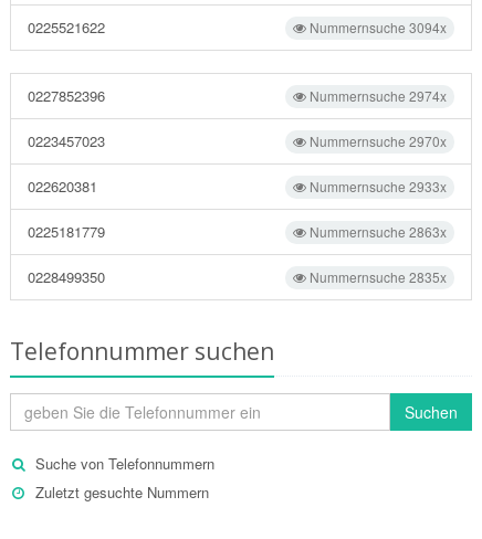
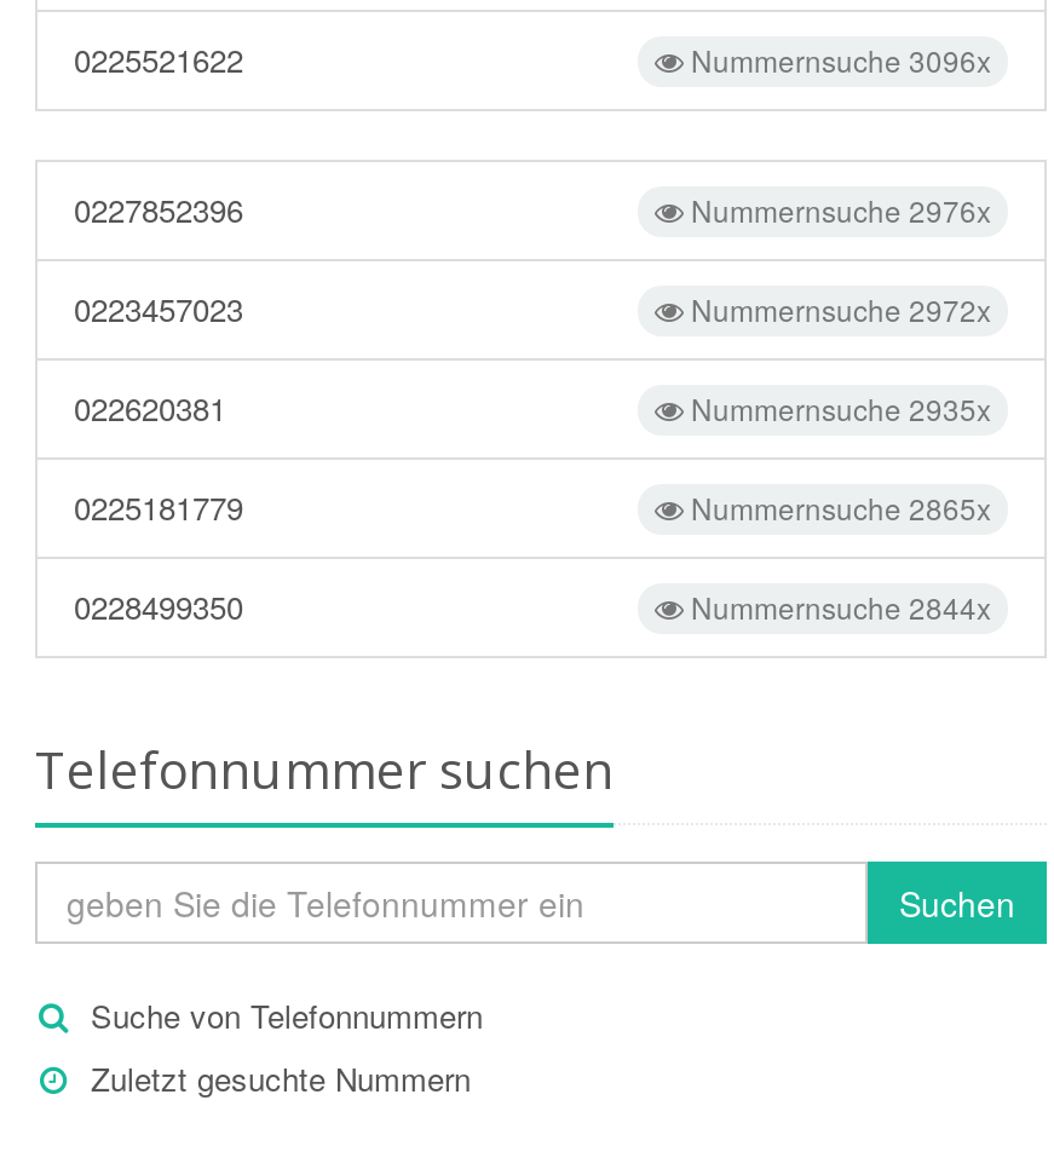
- Nummernsuche 3094x
+ Nummernsuche 3096x

- Nummernsuche 2974x
+ Nummernsuche 2976x

- Nummernsuche 2970x
+ Nummernsuche 2972x

- Nummernsuche 2933x
+ Nummernsuche 2935x

- Nummernsuche 2863x
+ Nummernsuche 2865x

- Nummernsuche 2835x
+ Nummernsuche 2844x
